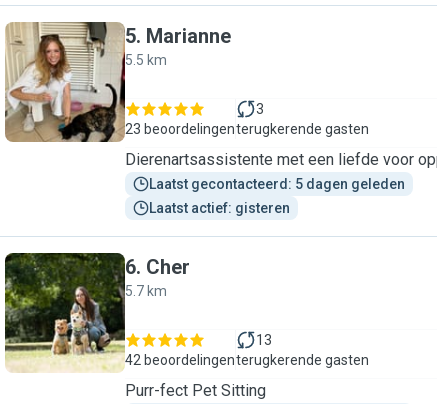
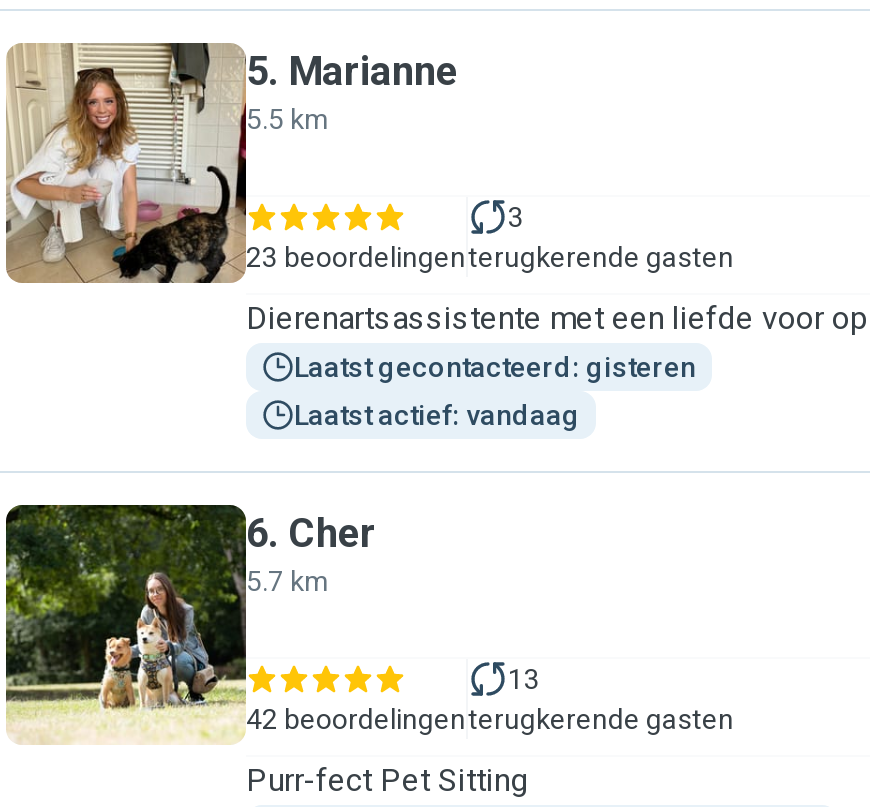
- Laatst gecontacteerd: 5 dagen geleden
+ Laatst gecontacteerd: gisteren

- Laatst actief: gisteren
+ Laatst actief: vandaag
